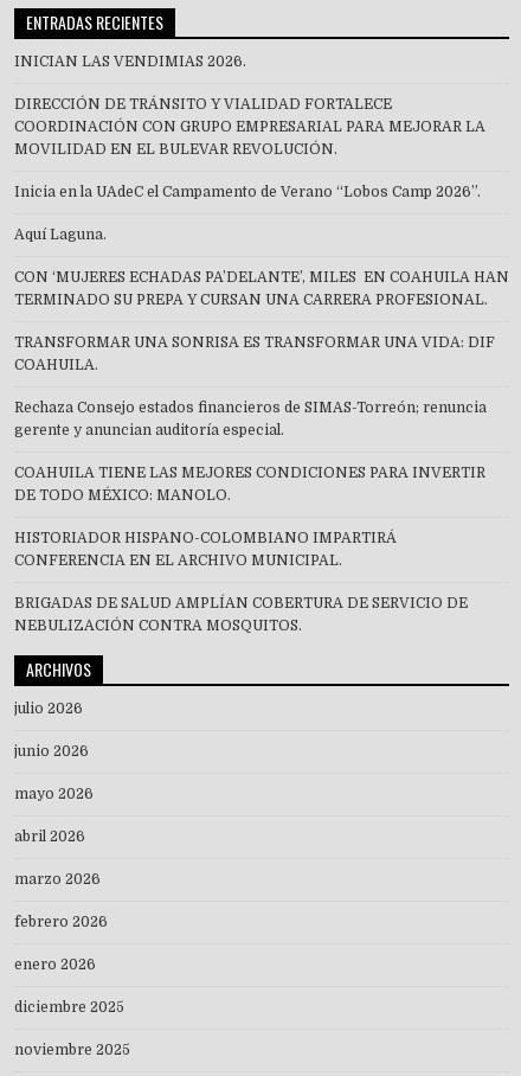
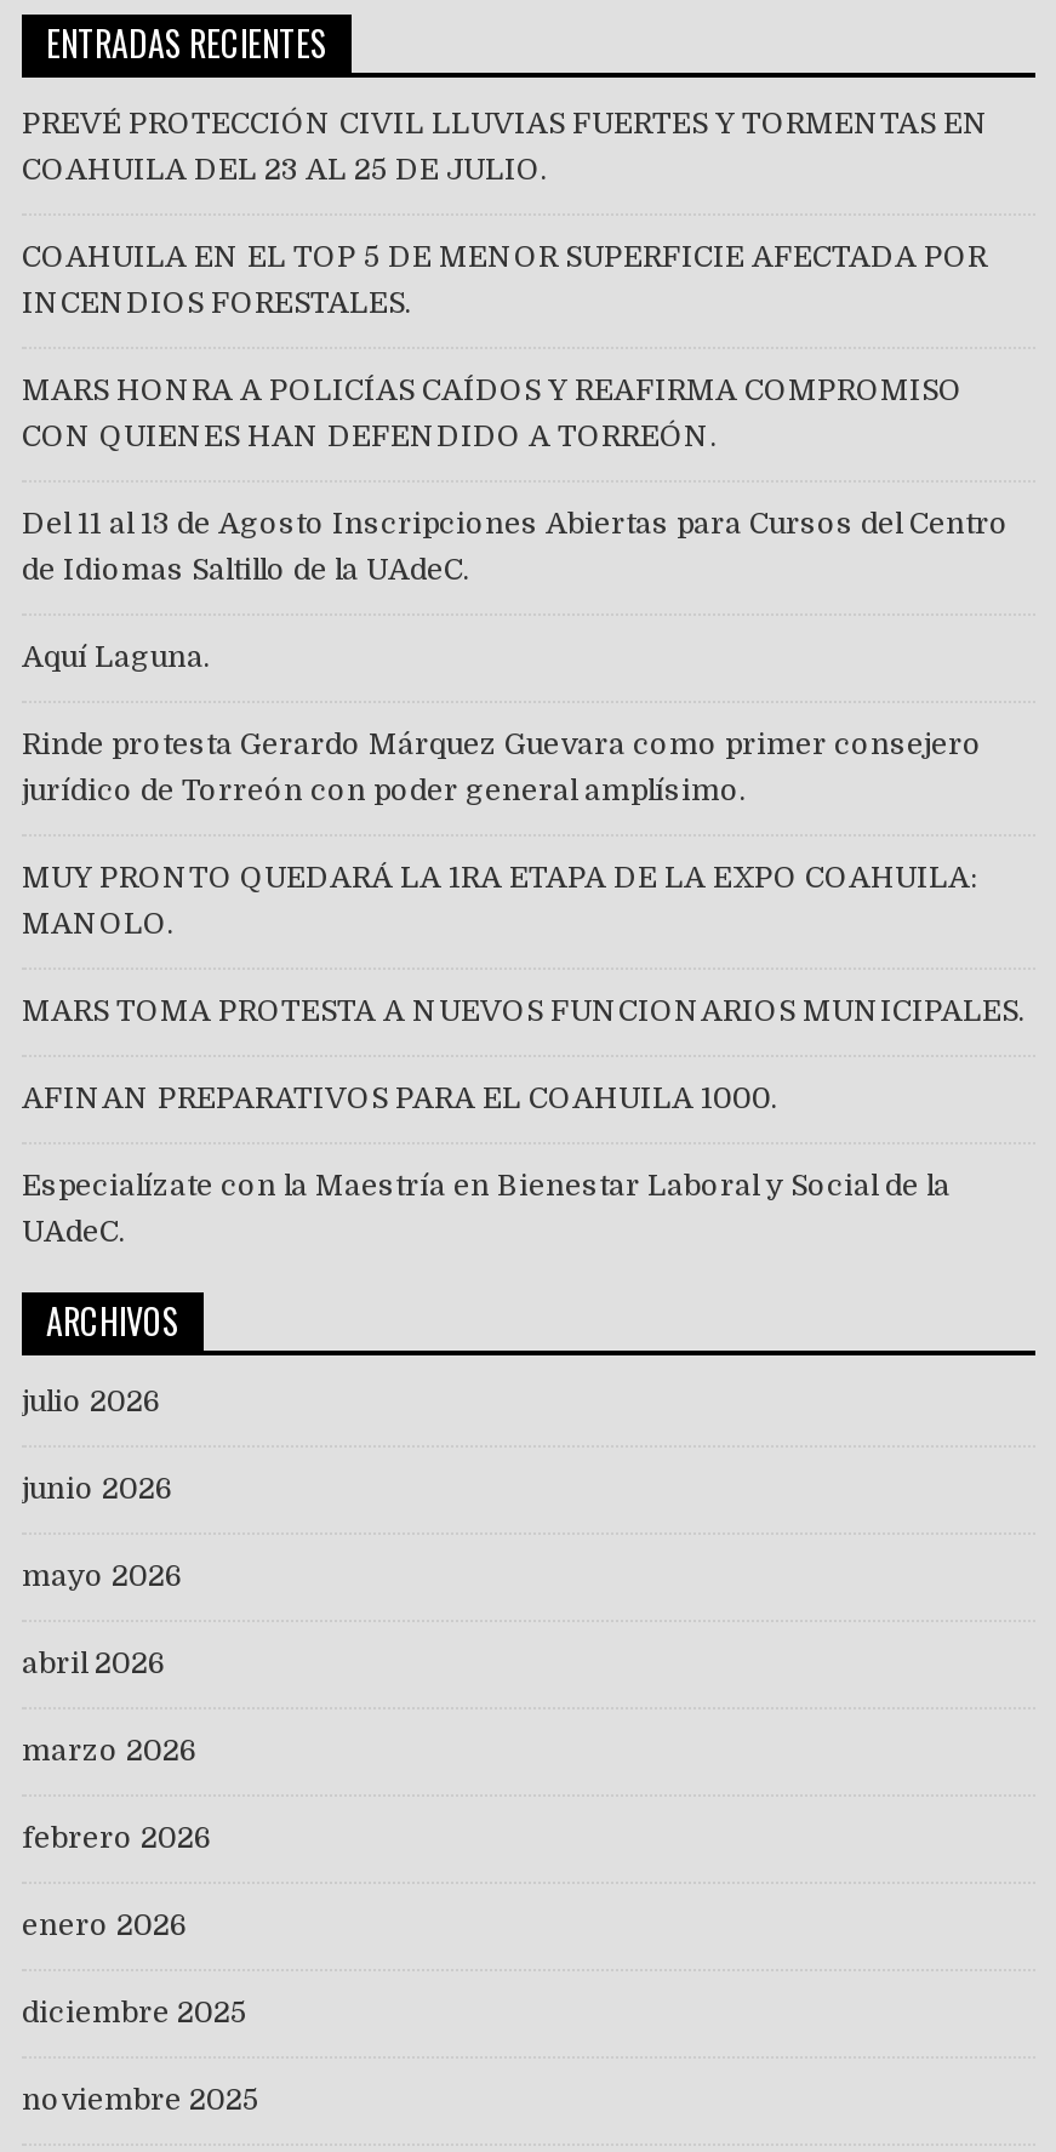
- INICIAN LAS VENDIMIAS 2026.
- DIRECCIÓN DE TRÁNSITO Y VIALIDAD FORTALECE
- COORDINACIÓN CON GRUPO EMPRESARIAL PARA MEJORAR LA
- MOVILIDAD EN EL BULEVAR REVOLUCIÓN.
- Inicia en la UAdeC el Campamento de Verano “Lobos Camp 2026”.
+ PREVÉ PROTECCIÓN CIVIL LLUVIAS FUERTES Y TORMENTAS EN
+ COAHUILA DEL 23 AL 25 DE JULIO.
+ COAHUILA EN EL TOP 5 DE MENOR SUPERFICIE AFECTADA POR
+ INCENDIOS FORESTALES.
+ MARS HONRA A POLICÍAS CAÍDOS Y REAFIRMA COMPROMISO
+ CON QUIENES HAN DEFENDIDO A TORREÓN.
+ Del 11 al 13 de Agosto Inscripciones Abiertas para Cursos del Centro
+ de Idiomas Saltillo de la UAdeC.

moved down: Aquí Laguna.

- CON ‘MUJERES ECHADAS PA’DELANTE’, MILES EN COAHUILA HAN
- TERMINADO SU PREPA Y CURSAN UNA CARRERA PROFESIONAL.
- TRANSFORMAR UNA SONRISA ES TRANSFORMAR UNA VIDA: DIF
- COAHUILA.
- Rechaza Consejo estados financieros de SIMAS-Torreón; renuncia
- gerente y anuncian auditoría especial.
- COAHUILA TIENE LAS MEJORES CONDICIONES PARA INVERTIR
- DE TODO MÉXICO: MANOLO.
- HISTORIADOR HISPANO-COLOMBIANO IMPARTIRÁ
- CONFERENCIA EN EL ARCHIVO MUNICIPAL.
- BRIGADAS DE SALUD AMPLÍAN COBERTURA DE SERVICIO DE
- NEBULIZACIÓN CONTRA MOSQUITOS.
+ Rinde protesta Gerardo Márquez Guevara como primer consejero
+ jurídico de Torreón con poder general amplísimo.
+ MUY PRONTO QUEDARÁ LA 1RA ETAPA DE LA EXPO COAHUILA:
+ MANOLO.
+ MARS TOMA PROTESTA A NUEVOS FUNCIONARIOS MUNICIPALES.
+ AFINAN PREPARATIVOS PARA EL COAHUILA 1000.
+ Especialízate con la Maestría en Bienestar Laboral y Social de la
+ UAdeC.
